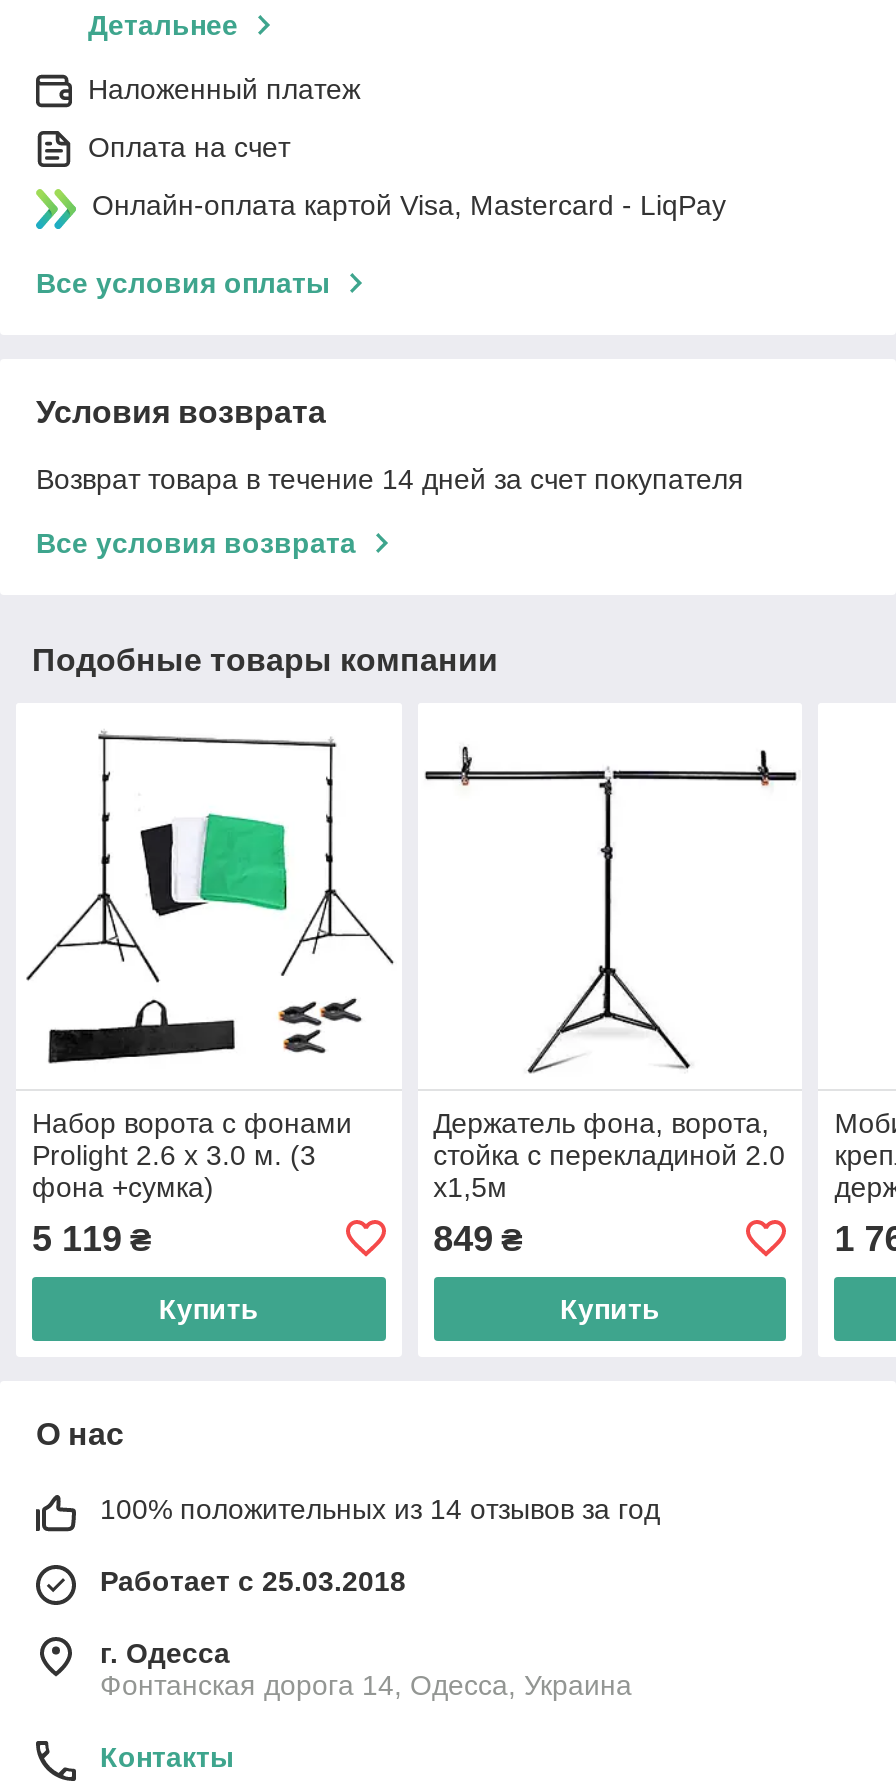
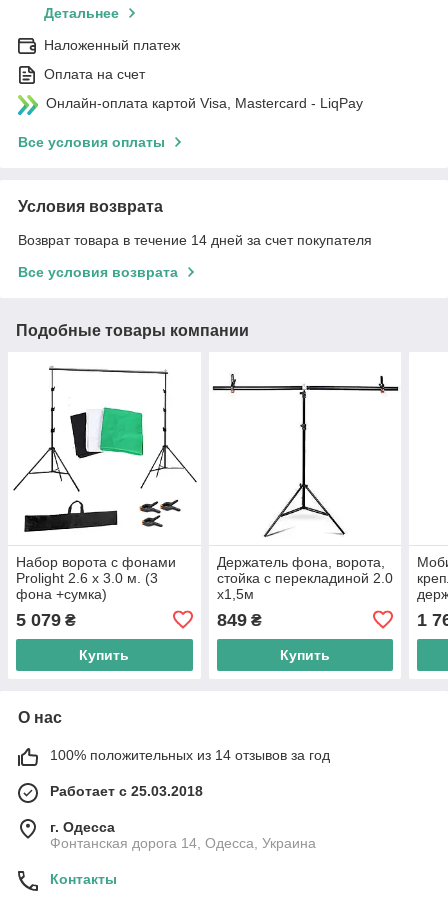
- 5 119 ₴
+ 5 079 ₴
